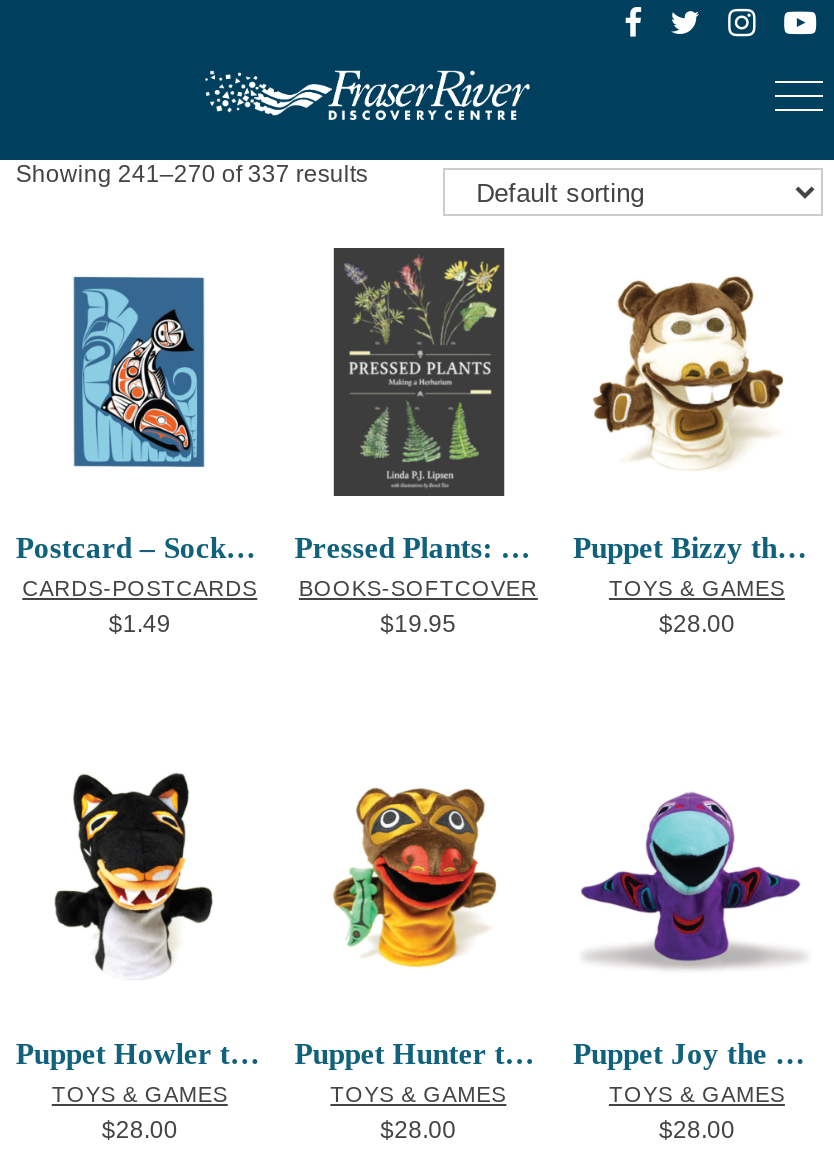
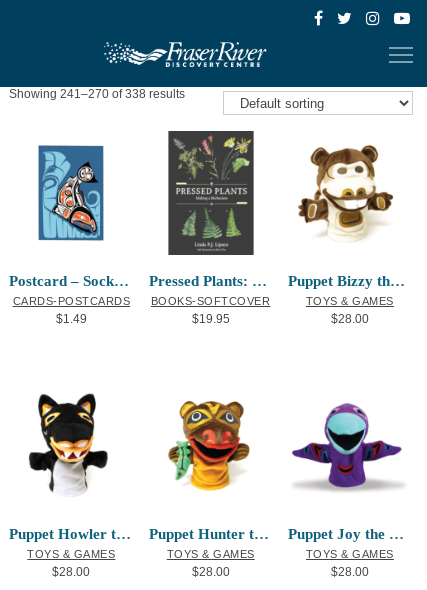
- Showing 241–270 of 337 results
+ Showing 241–270 of 338 results
